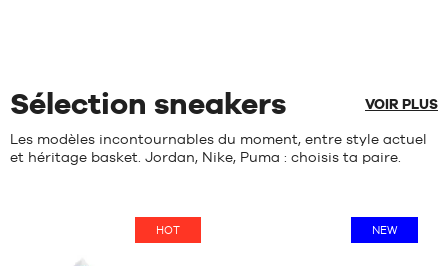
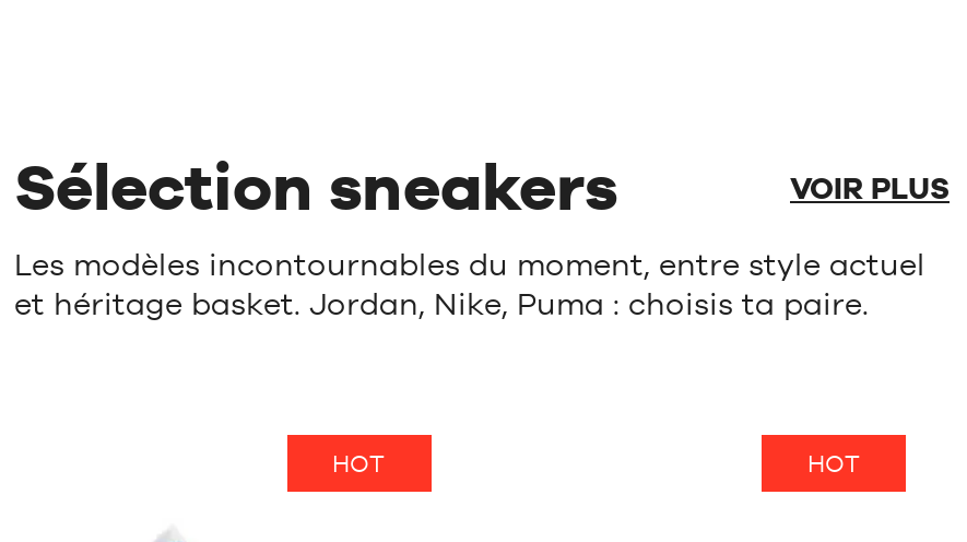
- NEW
+ HOT
